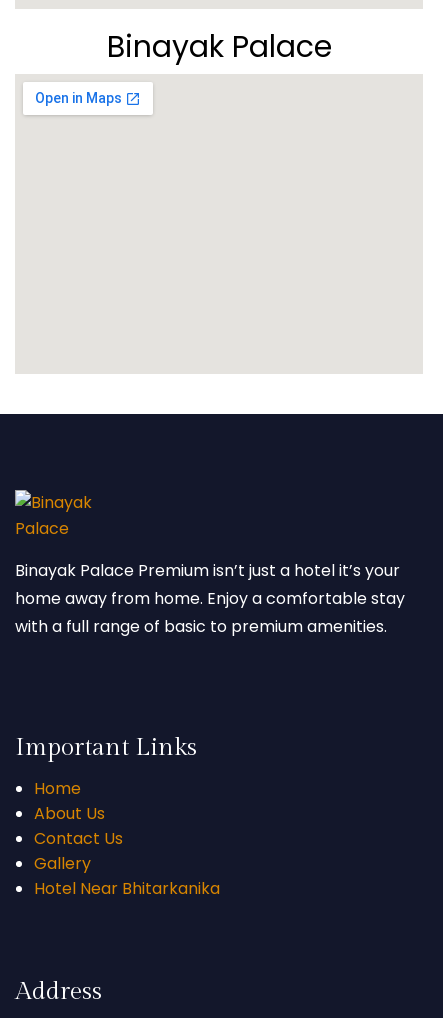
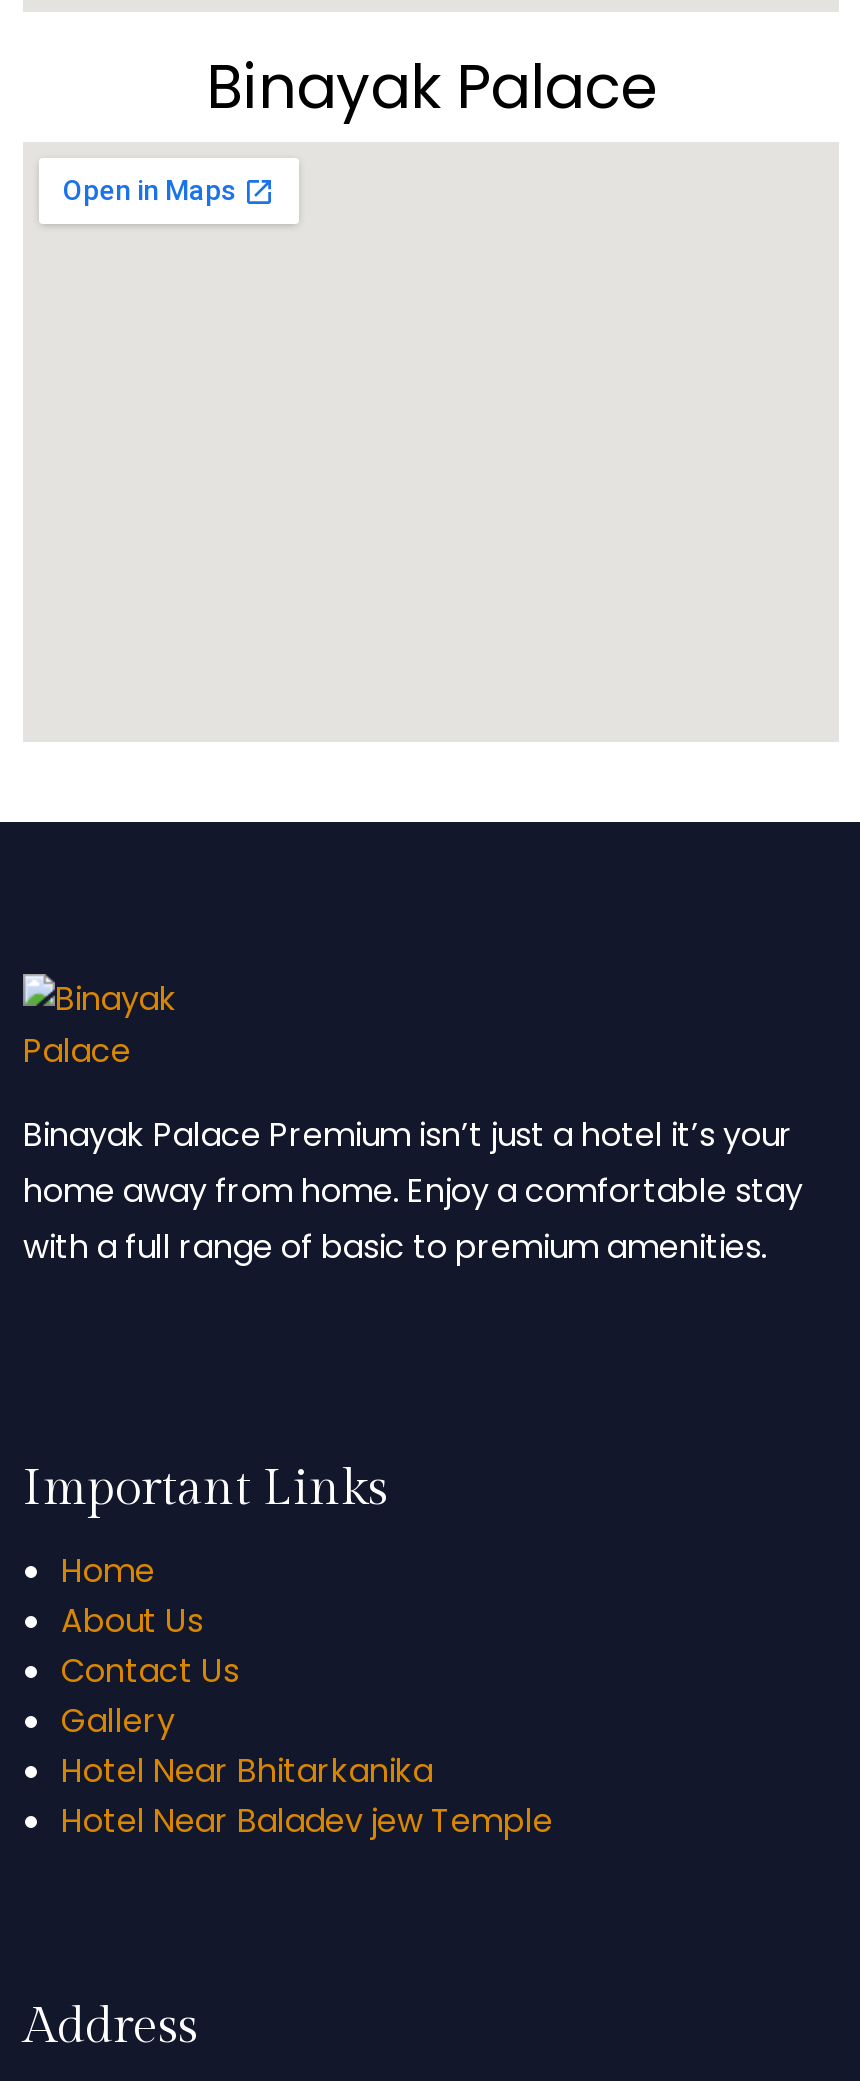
+ Hotel Near Baladev jew Temple
